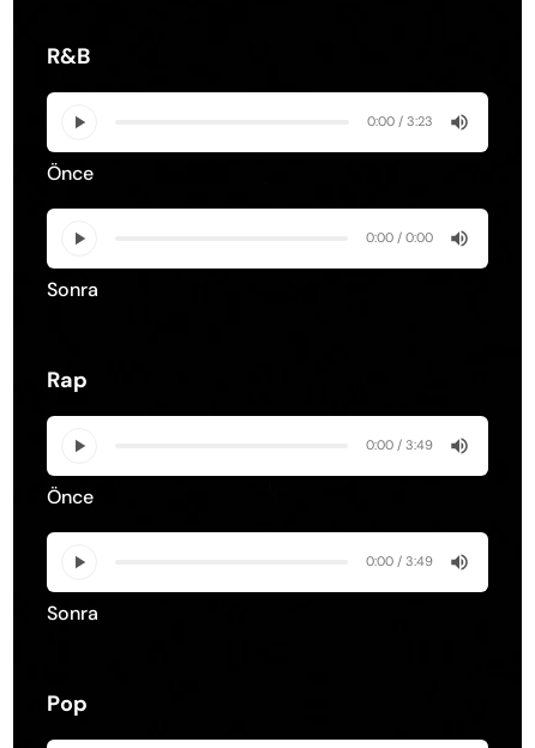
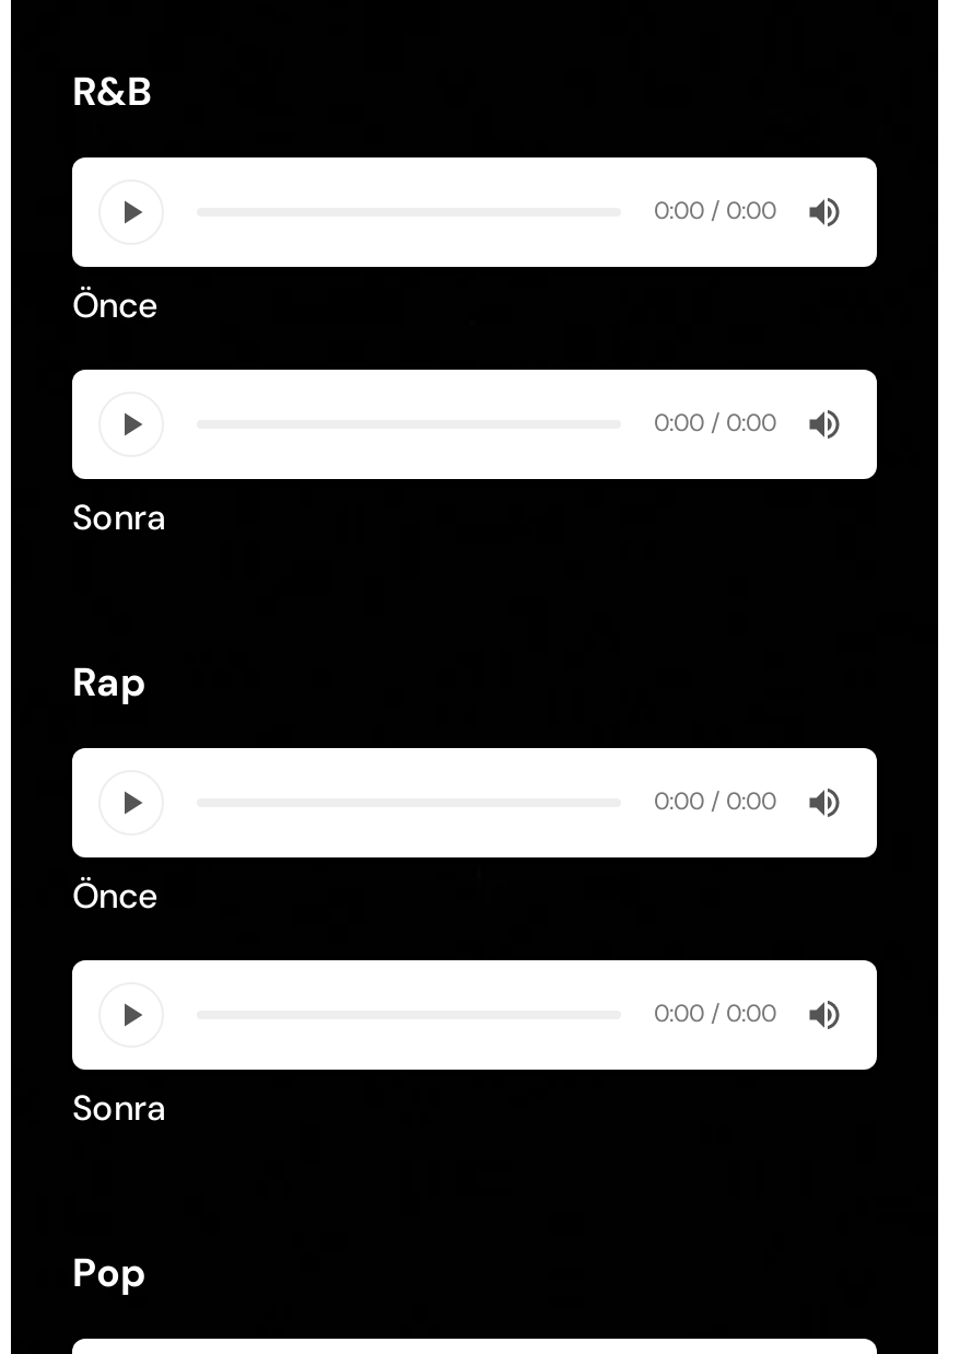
- 0:00 / 3:23
+ 0:00 / 0:00

- 0:00 / 3:49
+ 0:00 / 0:00

- 0:00 / 3:49
+ 0:00 / 0:00
